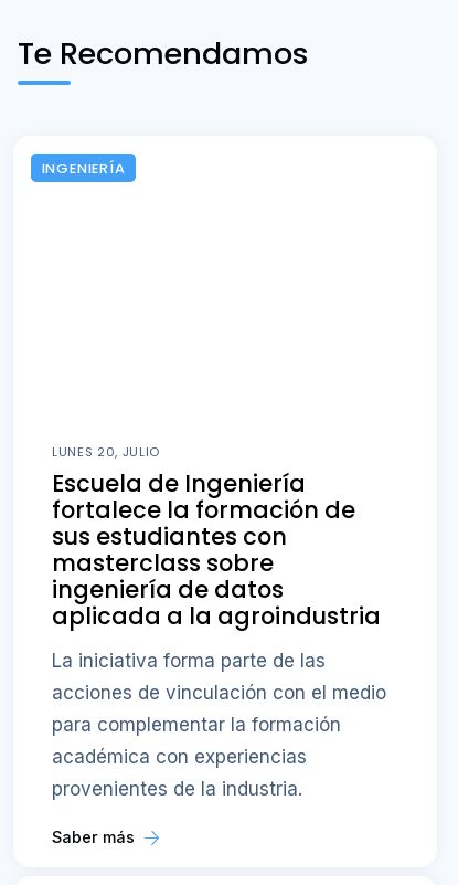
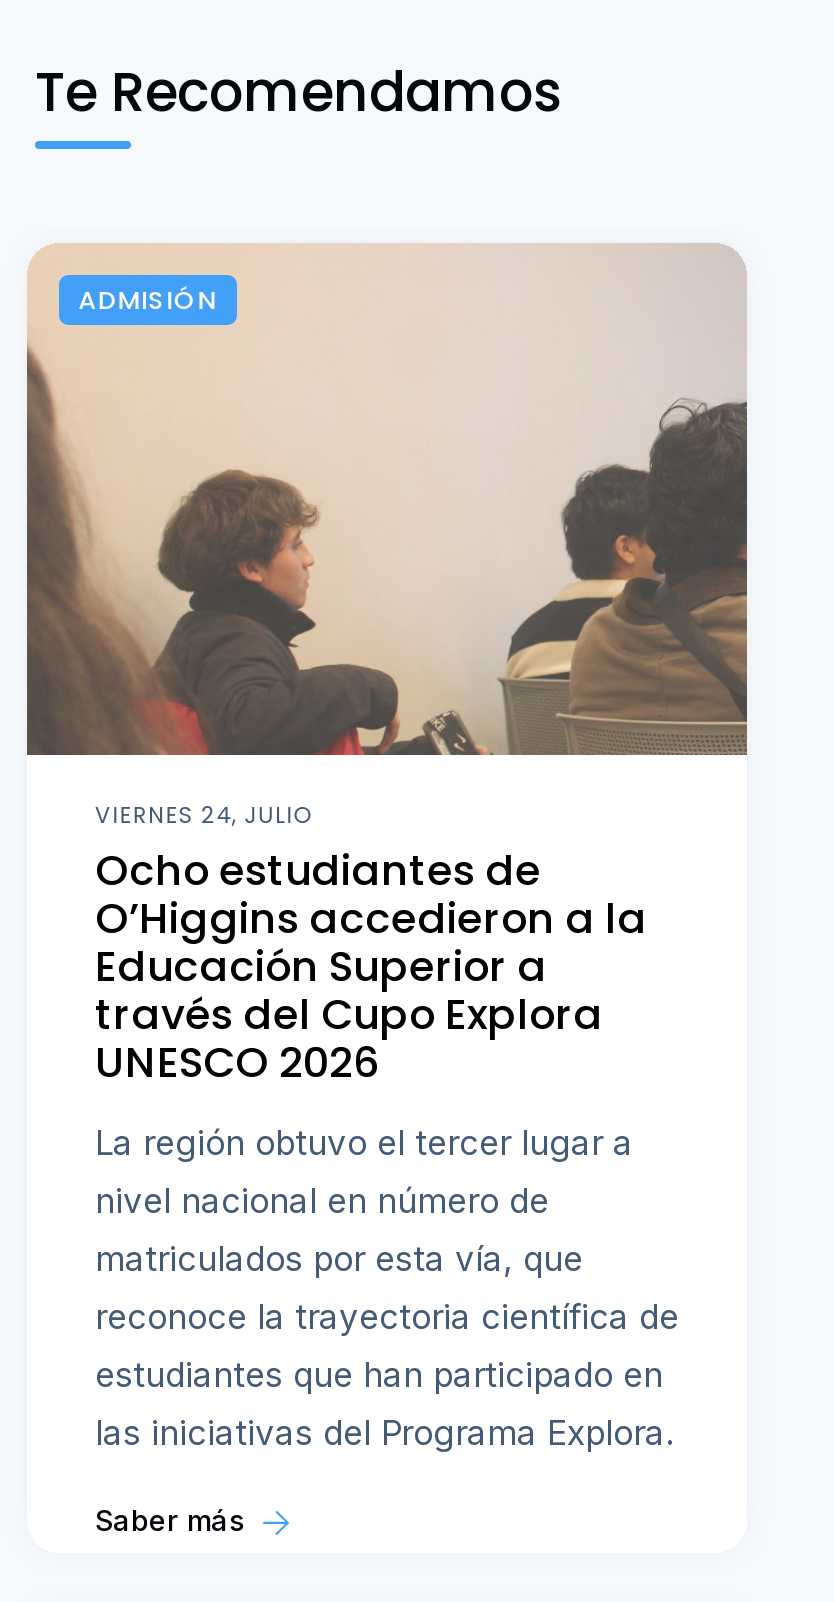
+ [image]

- INGENIERÍA
+ ADMISIÓN

- LUNES 20, JULIO
- Escuela de Ingeniería
- fortalece la formación de
- sus estudiantes con
- masterclass sobre
- ingeniería de datos
- aplicada a la agroindustria
+ VIERNES 24, JULIO
+ Ocho estudiantes de
+ O’Higgins accedieron a la
+ Educación Superior a
+ través del Cupo Explora
+ UNESCO 2026

- La iniciativa forma parte de las
- acciones de vinculación con el medio
- para complementar la formación
- académica con experiencias
- provenientes de la industria.
+ La región obtuvo el tercer lugar a
+ nivel nacional en número de
+ matriculados por esta vía, que
+ reconoce la trayectoria científica de
+ estudiantes que han participado en
+ las iniciativas del Programa Explora.
